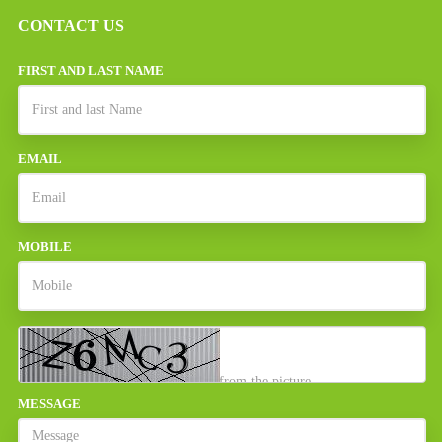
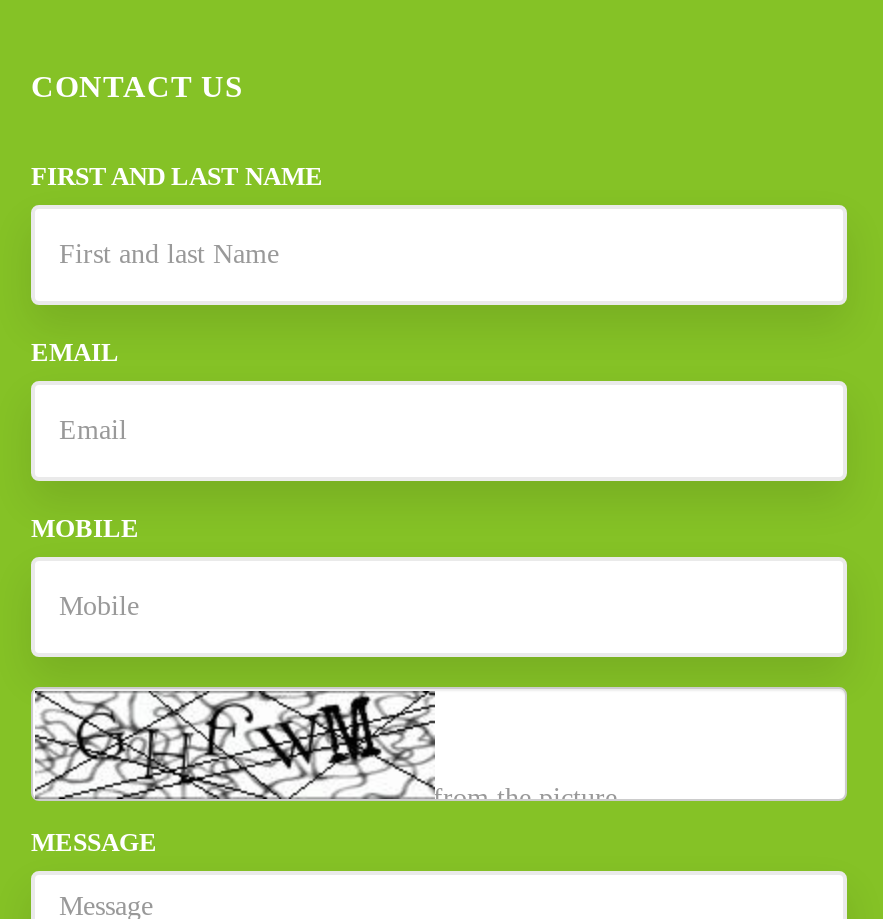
- [image]
+ [image]
